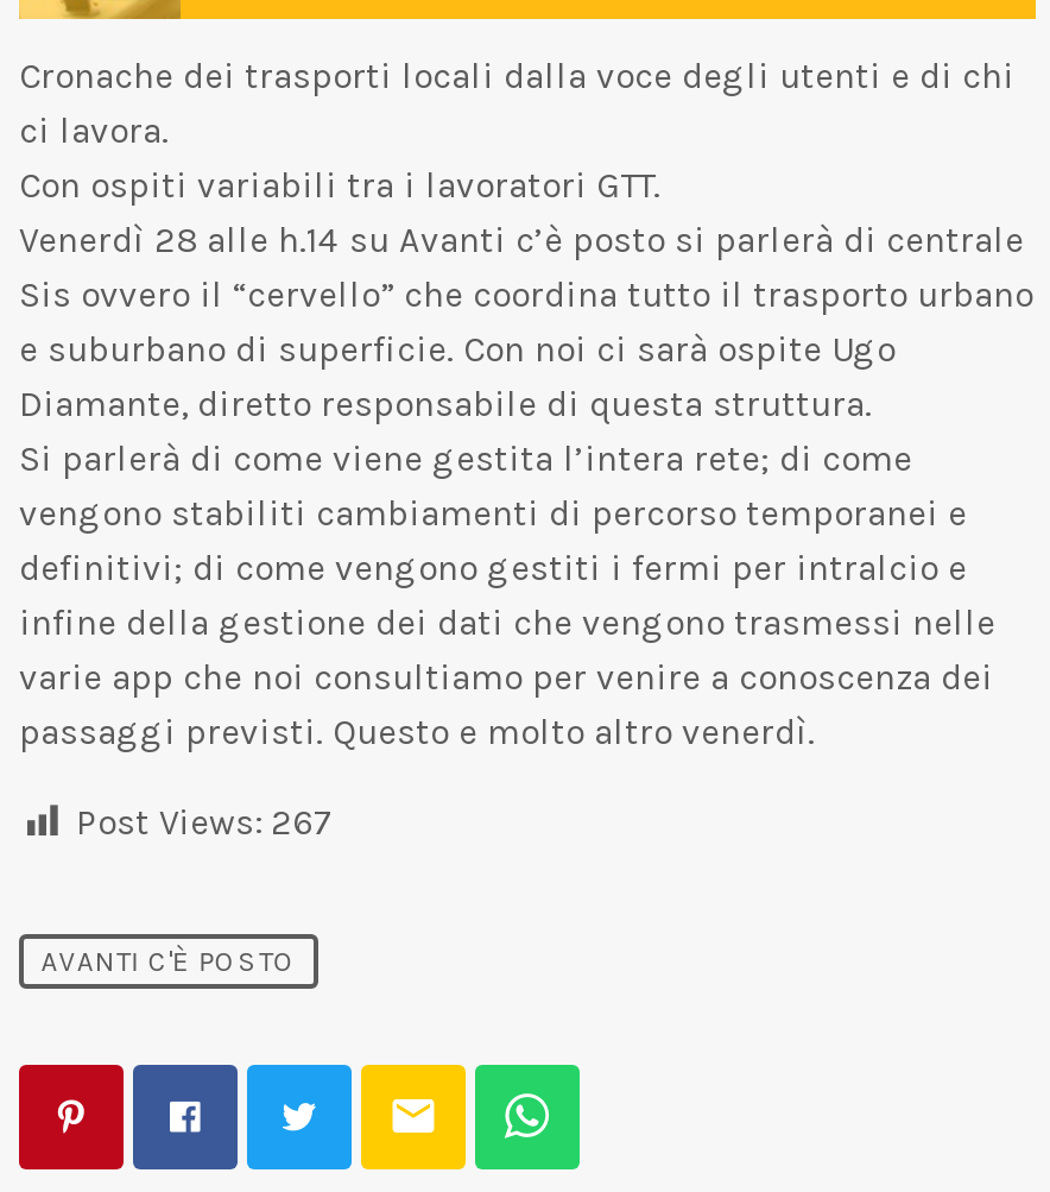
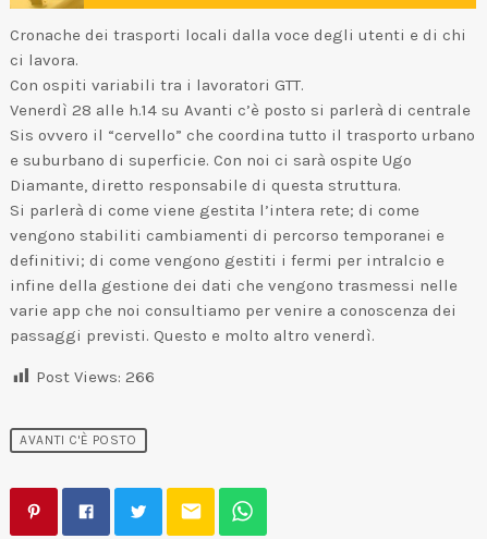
- Post Views: 267
+ Post Views: 266
